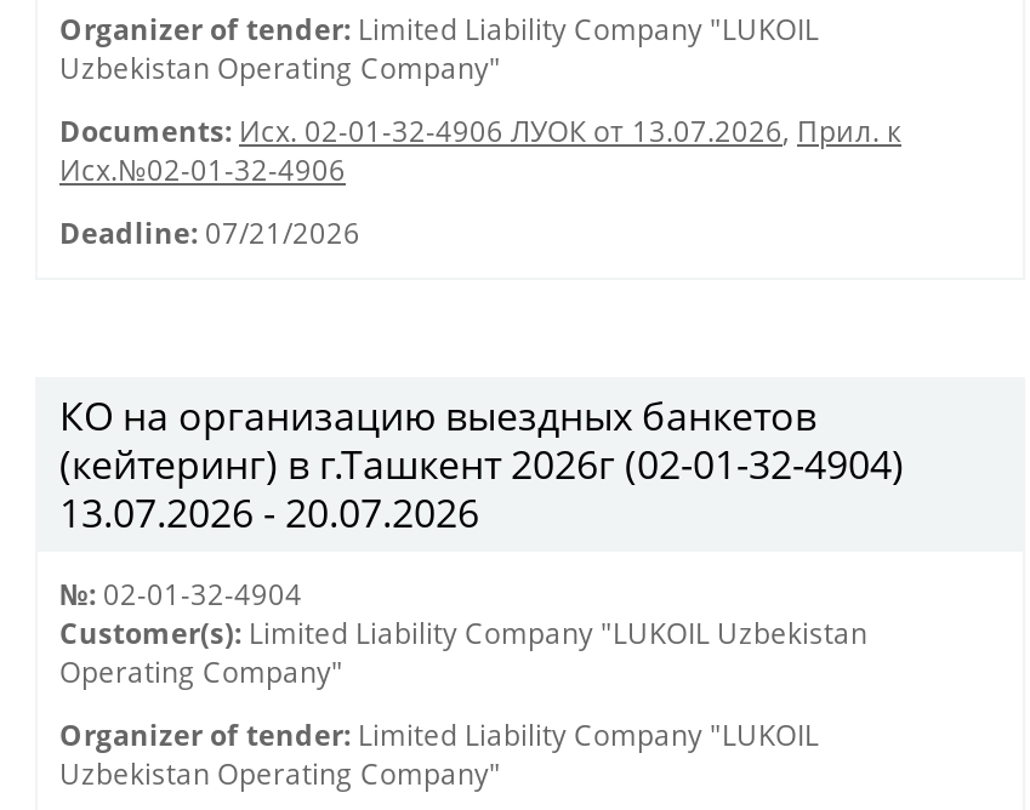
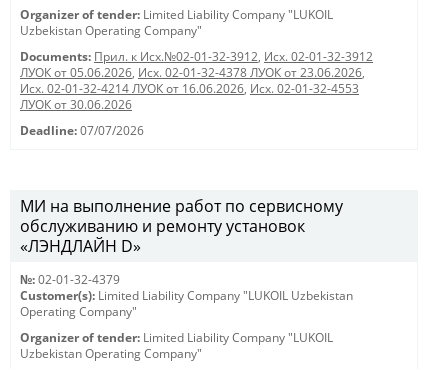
- Documents: Исх. 02-01-32-4906 ЛУОК от 13.07.2026, Прил. к
- Исх.№02-01-32-4906
+ Documents: Прил. к Исх.№02-01-32-3912, Исх. 02-01-32-3912
+ ЛУОК от 05.06.2026, Исх. 02-01-32-4378 ЛУОК от 23.06.2026,
+ Исх. 02-01-32-4214 ЛУОК от 16.06.2026, Исх. 02-01-32-4553
+ ЛУОК от 30.06.2026

- Deadline: 07/21/2026
+ Deadline: 07/07/2026

- КО на организацию выездных банкетов
- (кейтеринг) в г.Ташкент 2026г (02-01-32-4904)
- 13.07.2026 - 20.07.2026
+ МИ на выполнение работ по сервисному
+ обслуживанию и ремонту установок
+ «ЛЭНДЛАЙН D»

- №: 02-01-32-4904
+ №: 02-01-32-4379
